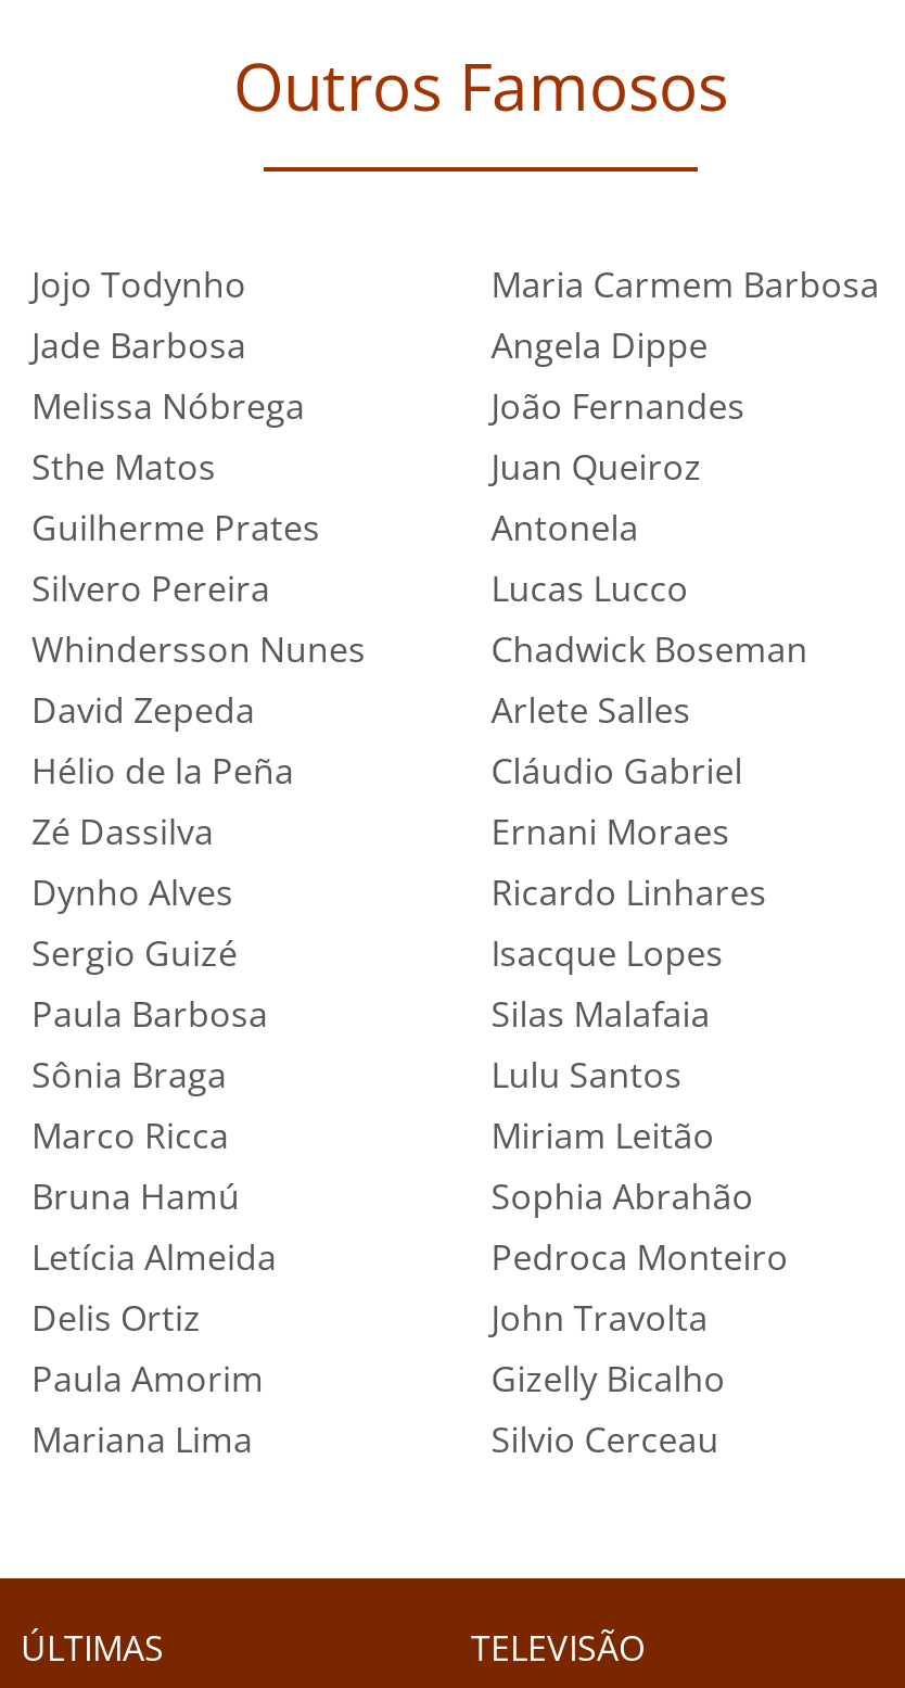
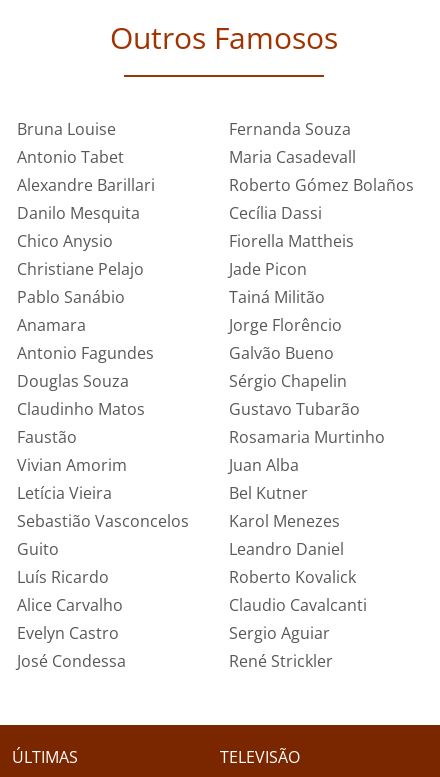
- Jojo Todynho
- Maria Carmem Barbosa
- Jade Barbosa
- Angela Dippe
- Melissa Nóbrega
- João Fernandes
- Sthe Matos
- Juan Queiroz
- Guilherme Prates
- Antonela
- Silvero Pereira
- Lucas Lucco
- Whindersson Nunes
- Chadwick Boseman
- David Zepeda
- Arlete Salles
- Hélio de la Peña
- Cláudio Gabriel
- Zé Dassilva
- Ernani Moraes
- Dynho Alves
- Ricardo Linhares
- Sergio Guizé
- Isacque Lopes
- Paula Barbosa
- Silas Malafaia
- Sônia Braga
- Lulu Santos
- Marco Ricca
- Miriam Leitão
- Bruna Hamú
- Sophia Abrahão
- Letícia Almeida
- Pedroca Monteiro
- Delis Ortiz
- John Travolta
- Paula Amorim
- Gizelly Bicalho
- Mariana Lima
- Silvio Cerceau
+ Bruna Louise
+ Fernanda Souza
+ Antonio Tabet
+ Maria Casadevall
+ Alexandre Barillari
+ Roberto Gómez Bolaños
+ Danilo Mesquita
+ Cecília Dassi
+ Chico Anysio
+ Fiorella Mattheis
+ Christiane Pelajo
+ Jade Picon
+ Pablo Sanábio
+ Tainá Militão
+ Anamara
+ Jorge Florêncio
+ Antonio Fagundes
+ Galvão Bueno
+ Douglas Souza
+ Sérgio Chapelin
+ Claudinho Matos
+ Gustavo Tubarão
+ Faustão
+ Rosamaria Murtinho
+ Vivian Amorim
+ Juan Alba
+ Letícia Vieira
+ Bel Kutner
+ Sebastião Vasconcelos
+ Karol Menezes
+ Guito
+ Leandro Daniel
+ Luís Ricardo
+ Roberto Kovalick
+ Alice Carvalho
+ Claudio Cavalcanti
+ Evelyn Castro
+ Sergio Aguiar
+ José Condessa
+ René Strickler
